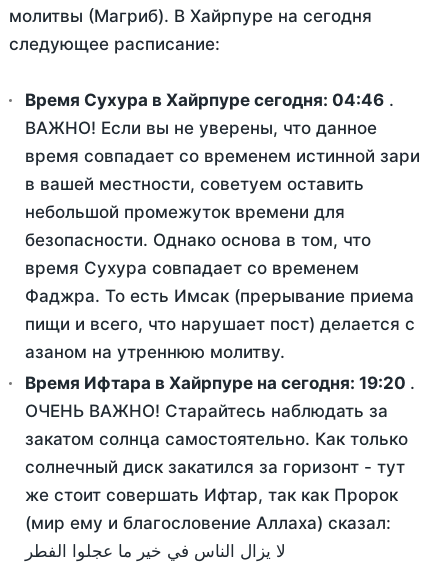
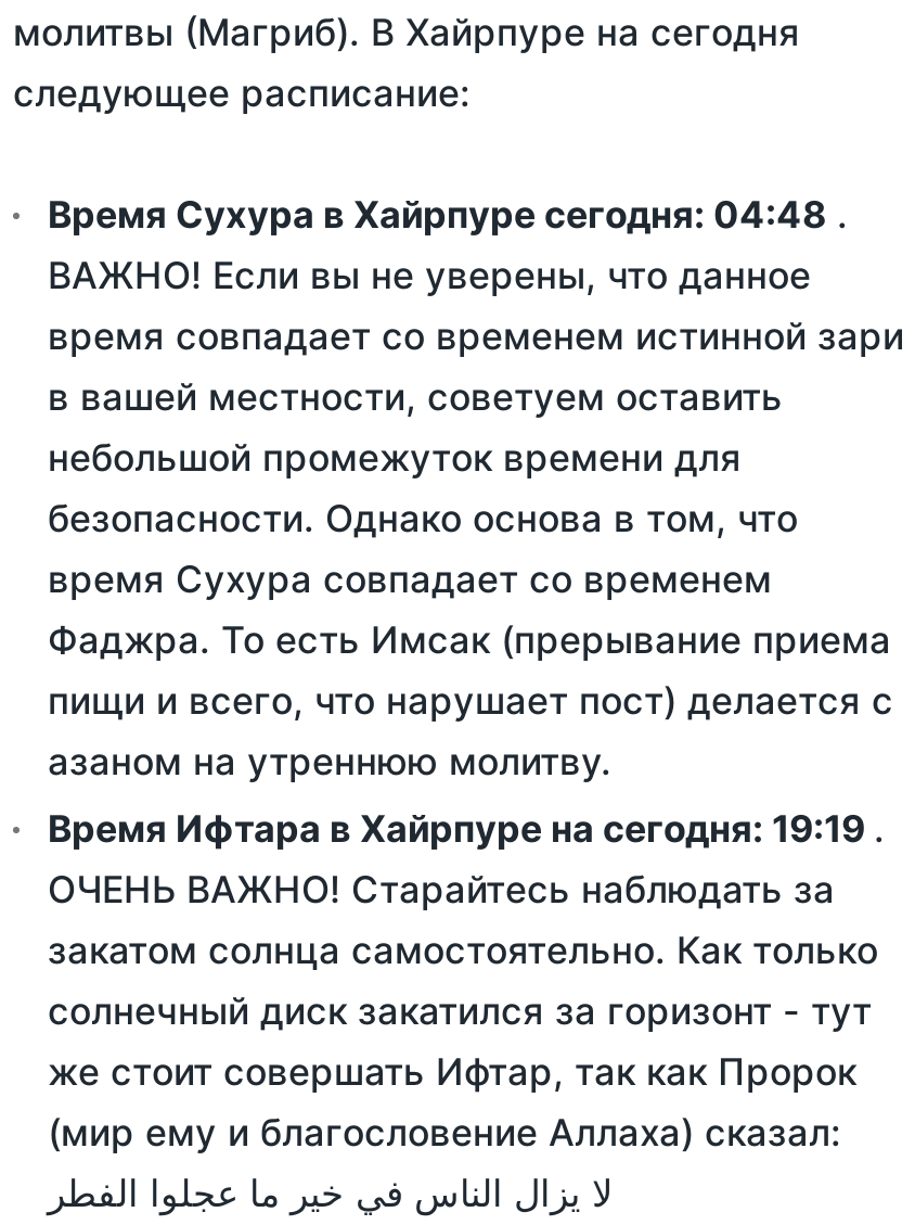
- Время Сухура в Хайрпуре сегодня: 04:46.
+ Время Сухура в Хайрпуре сегодня: 04:48.

- Время Ифтара в Хайрпуре на сегодня: 19:20 .
+ Время Ифтара в Хайрпуре на сегодня: 19:19 .
